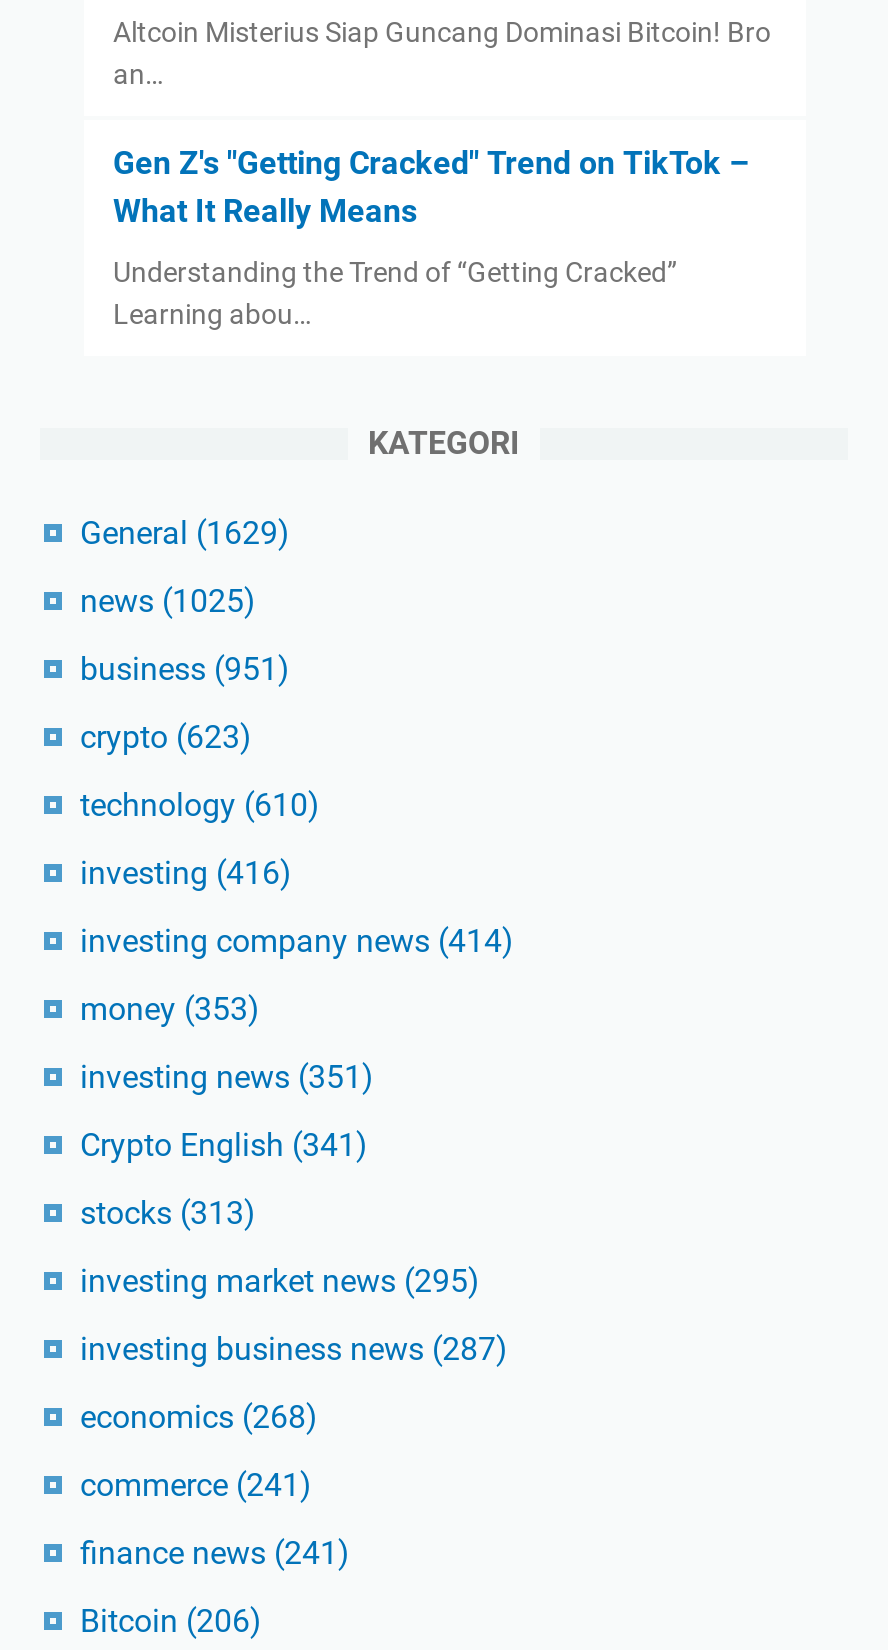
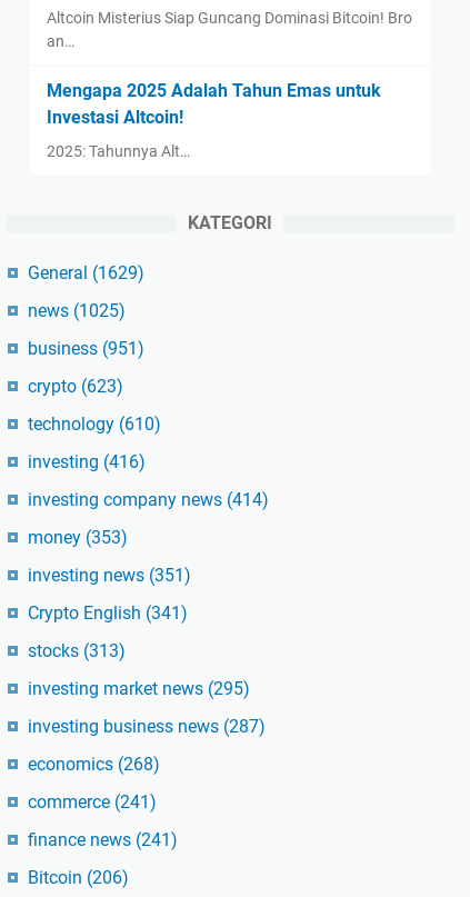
- Gen Z's "Getting Cracked" Trend on TikTok –
- What It Really Means
+ Mengapa 2025 Adalah Tahun Emas untuk
+ Investasi Altcoin!

- Understanding the Trend of “Getting Cracked”
- Learning abou…
+ 2025: Tahunnya Alt…
